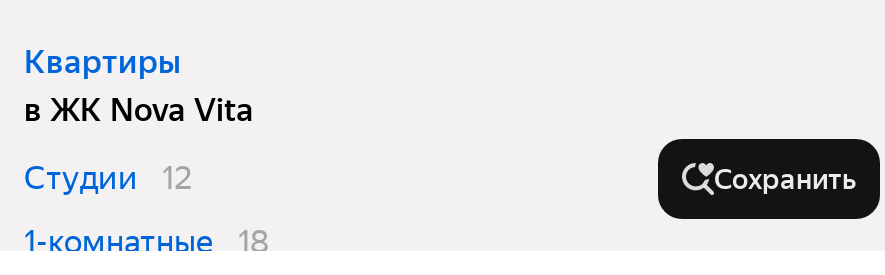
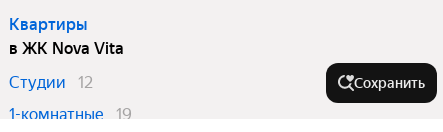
- 1-комнатные 18
+ 1-комнатные 19
